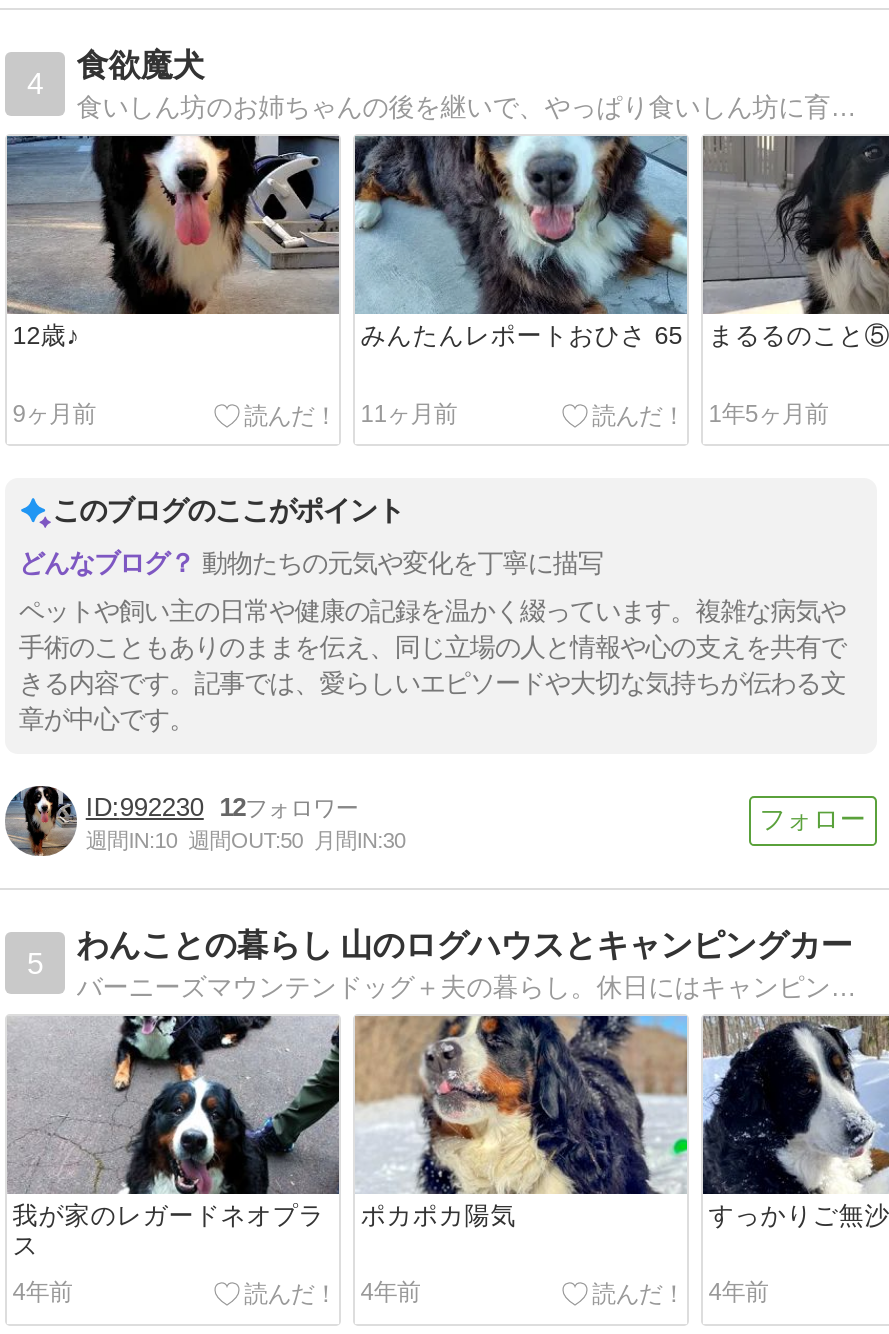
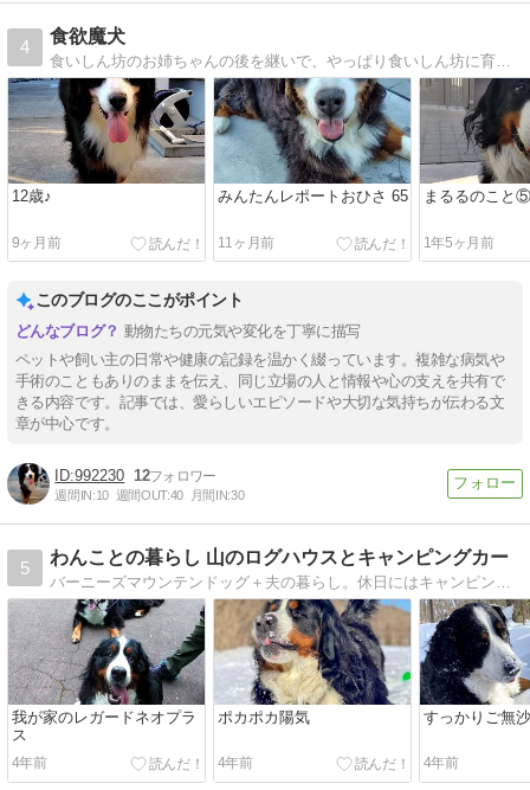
- 週間IN:10 週間OUT:50 月間IN:30
+ 週間IN:10 週間OUT:40 月間IN:30
